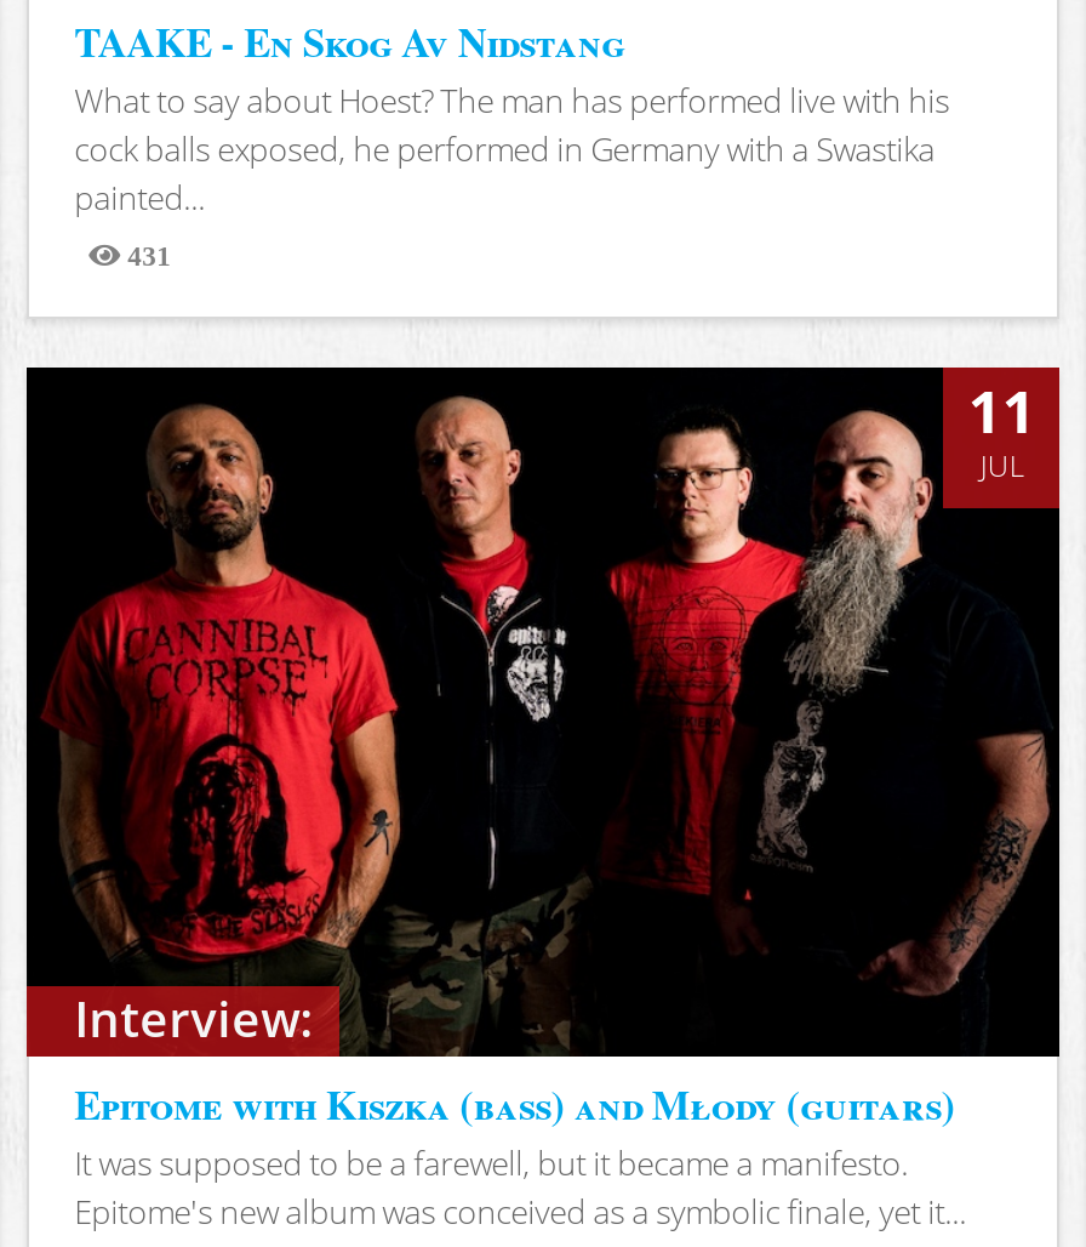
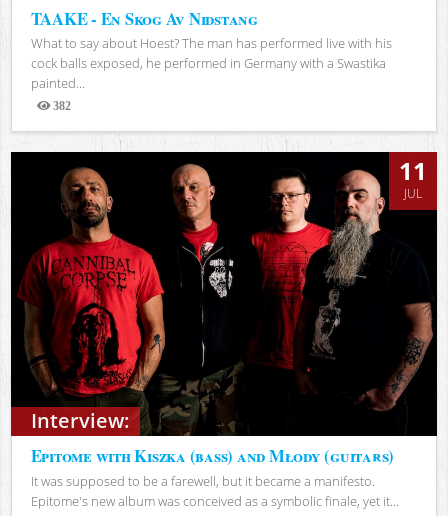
- 431
+ 382
